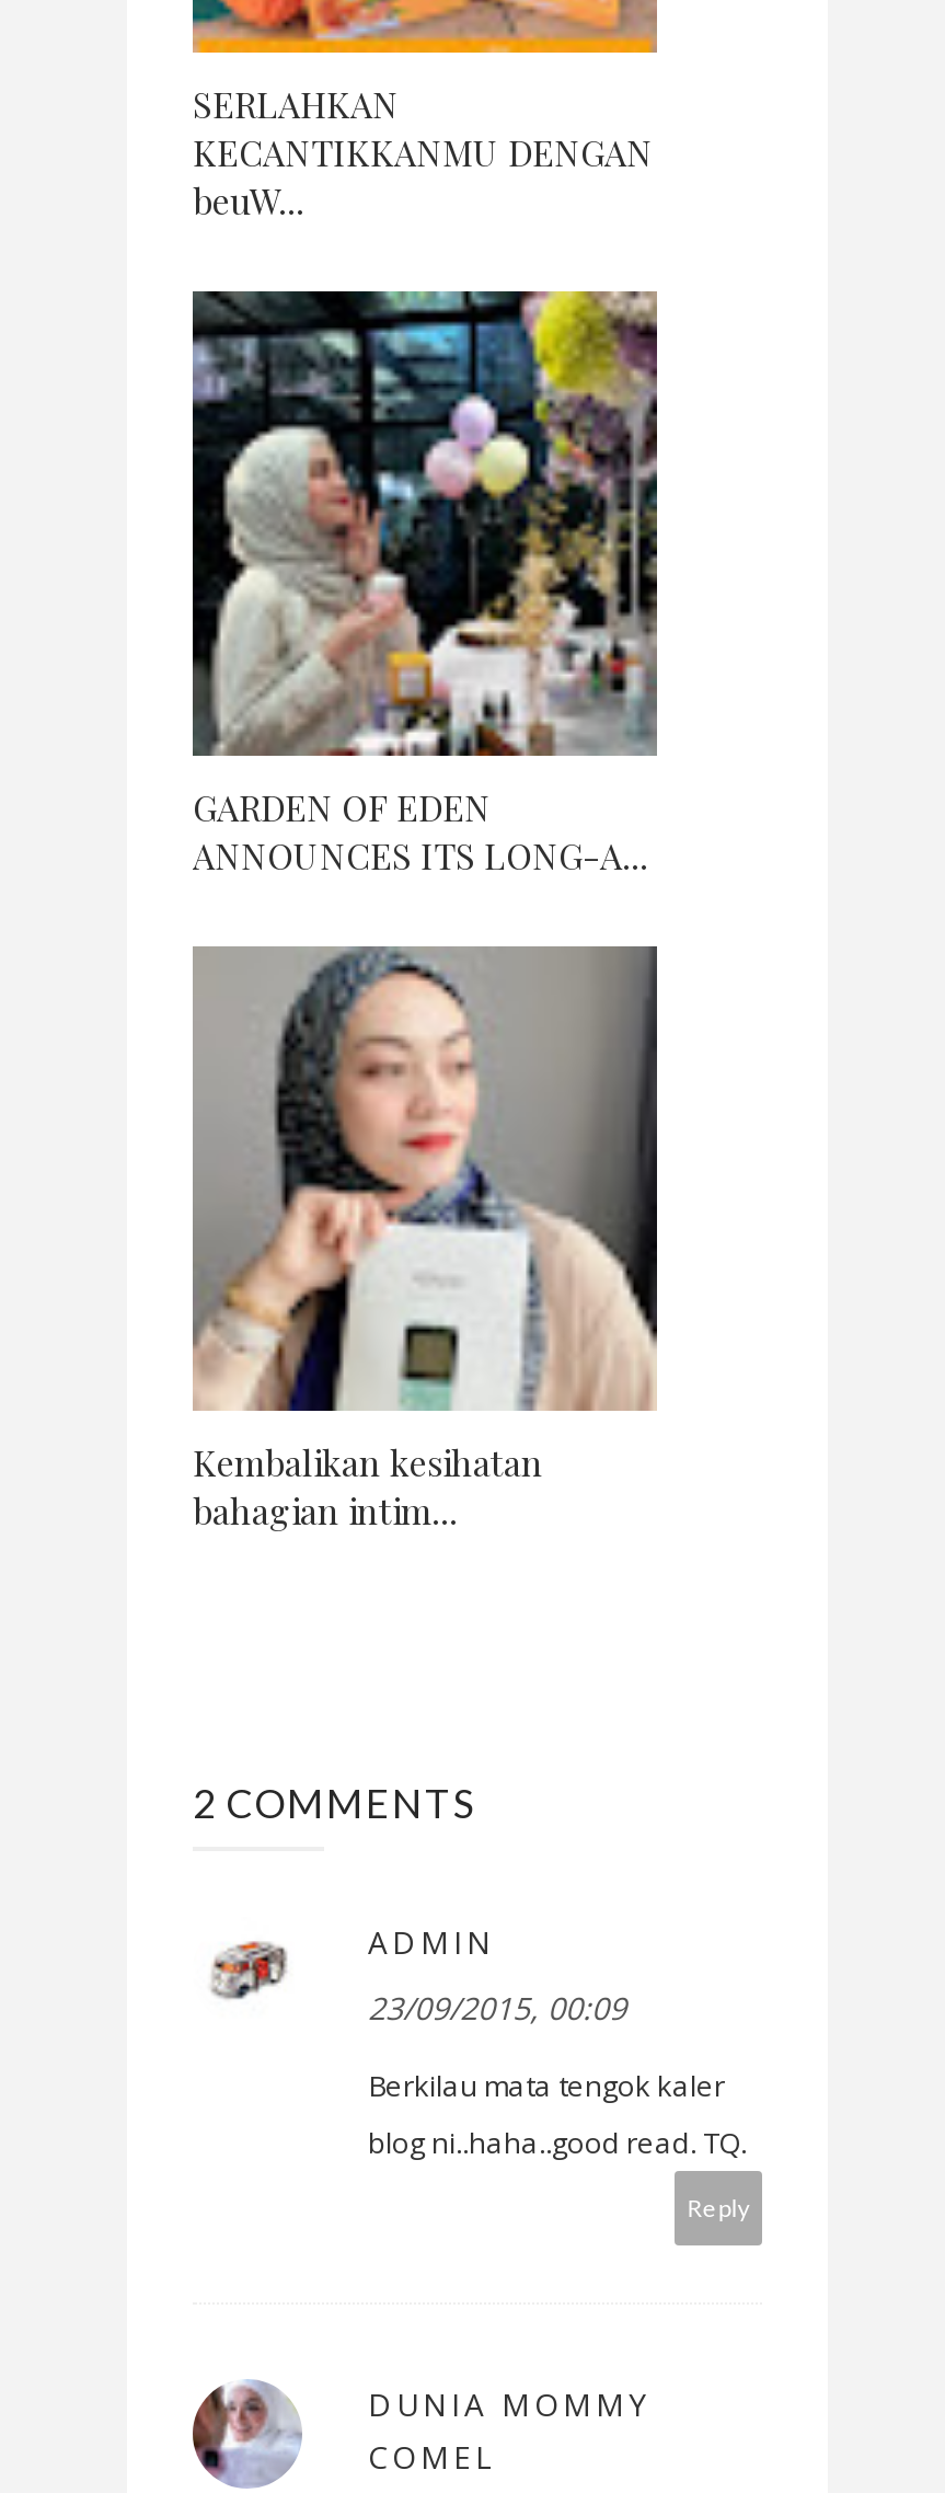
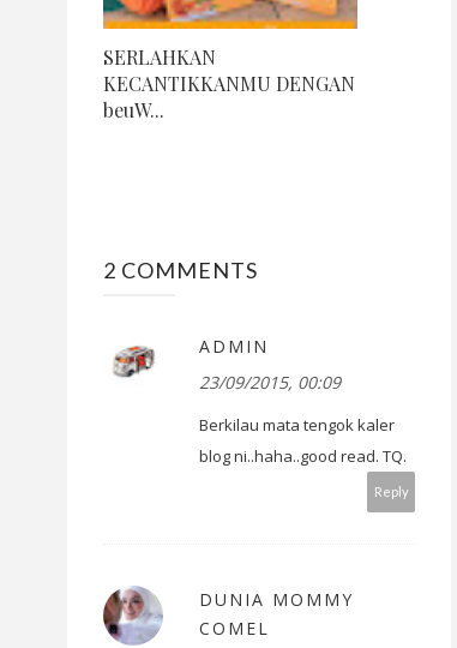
- [image]
- GARDEN OF EDEN
- ANNOUNCES ITS LONG-A...

- [image]
- Kembalikan kesihatan
- bahagian intim...
